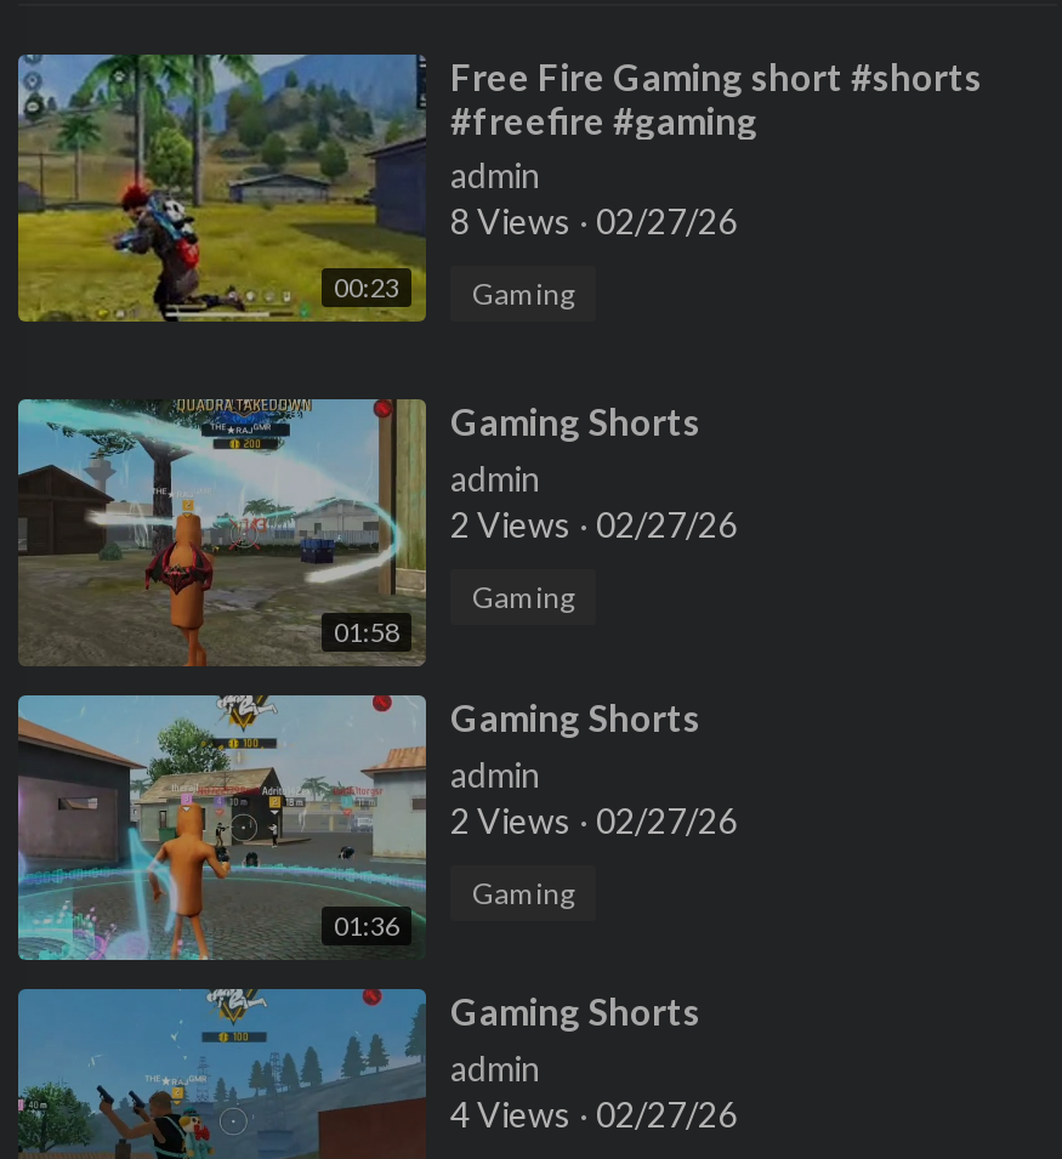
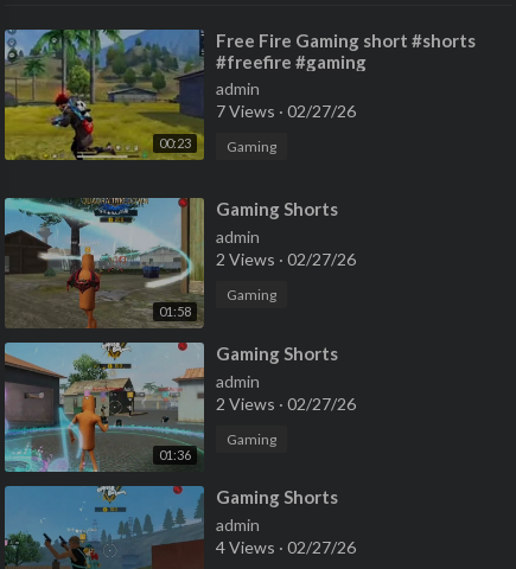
- 8 Views · 02/27/26
+ 7 Views · 02/27/26
